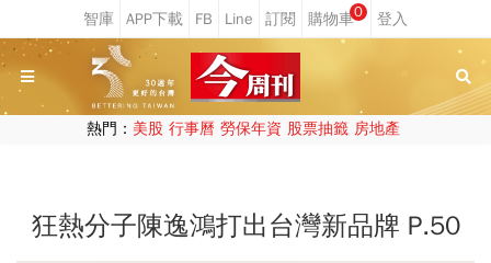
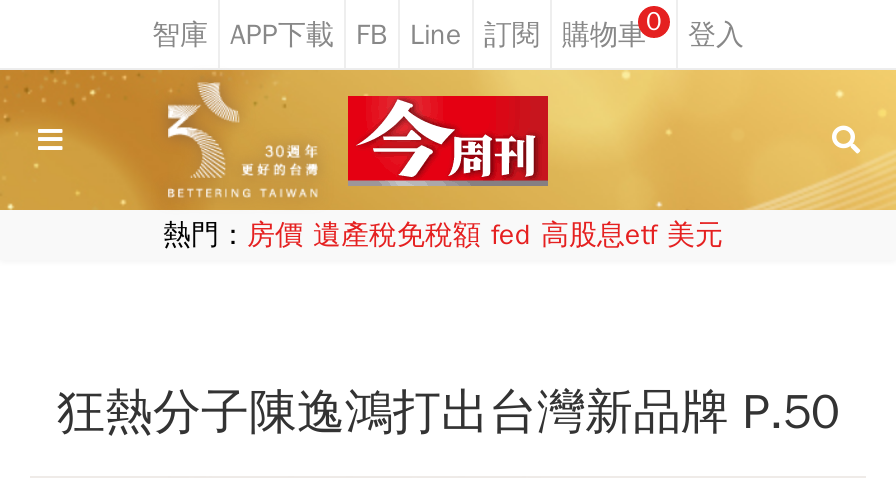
- 熱門：美股 行事曆 勞保年資 股票抽籤 房地產
+ 熱門：房價 遺產稅免稅額 fed 高股息etf 美元
